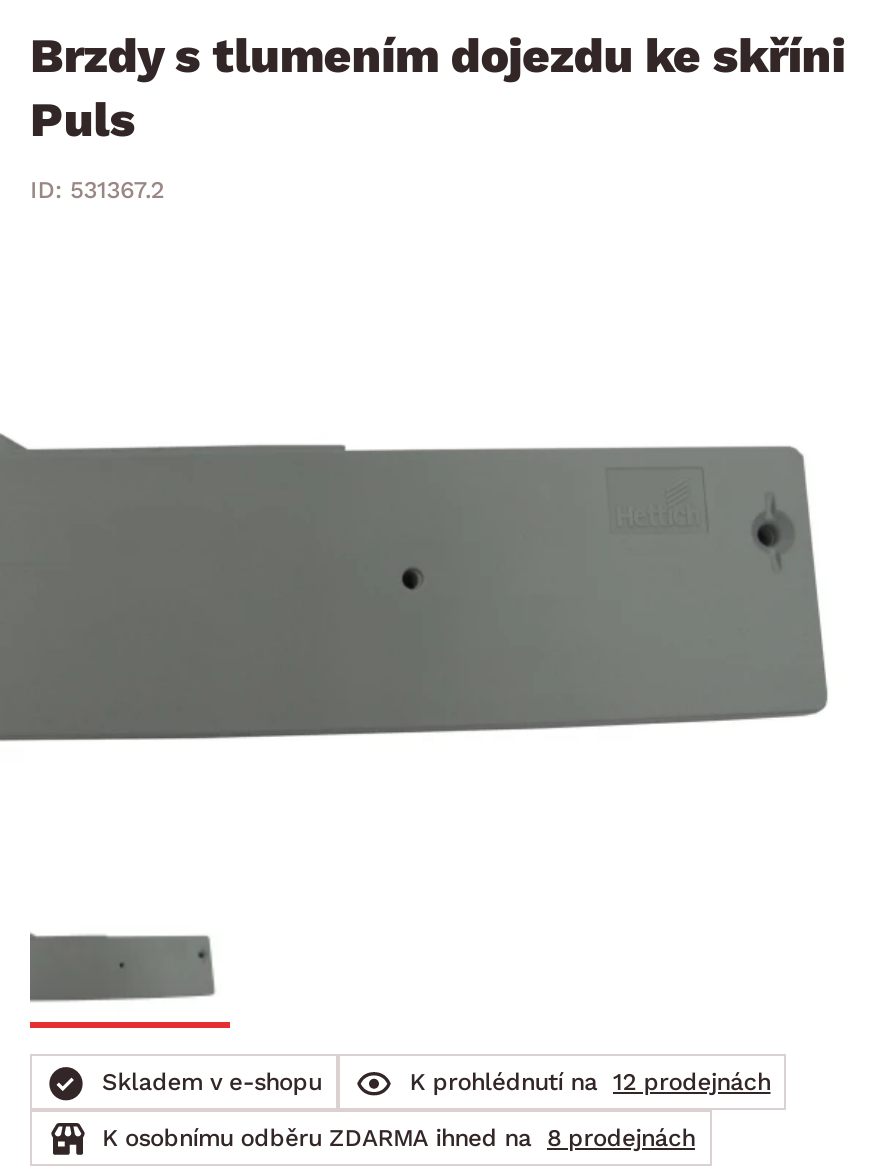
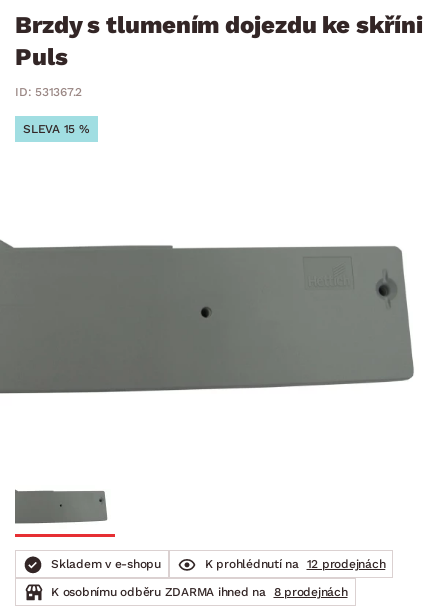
+ SLEVA 15 %
